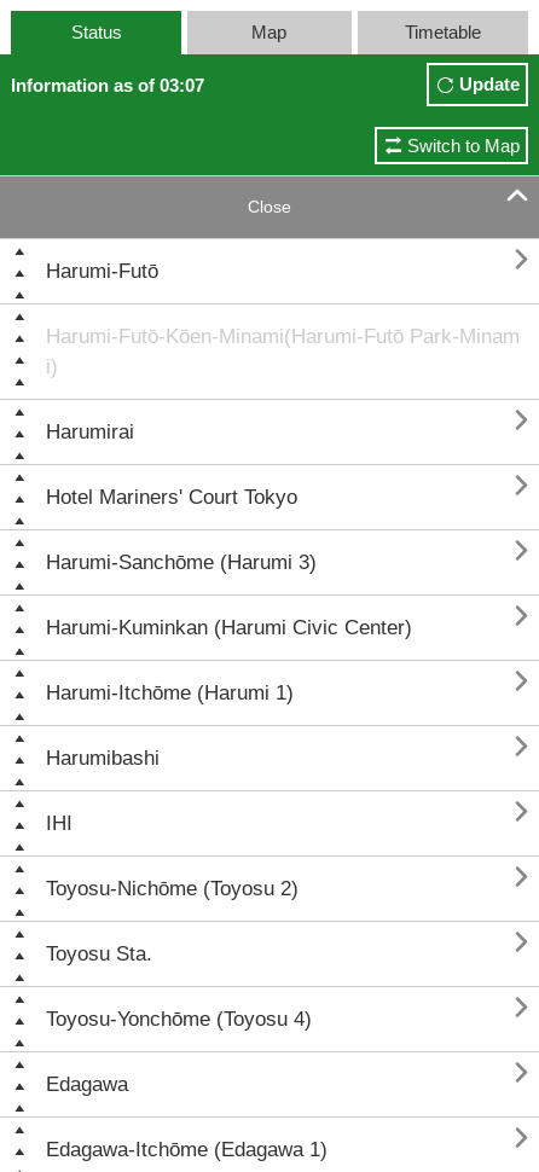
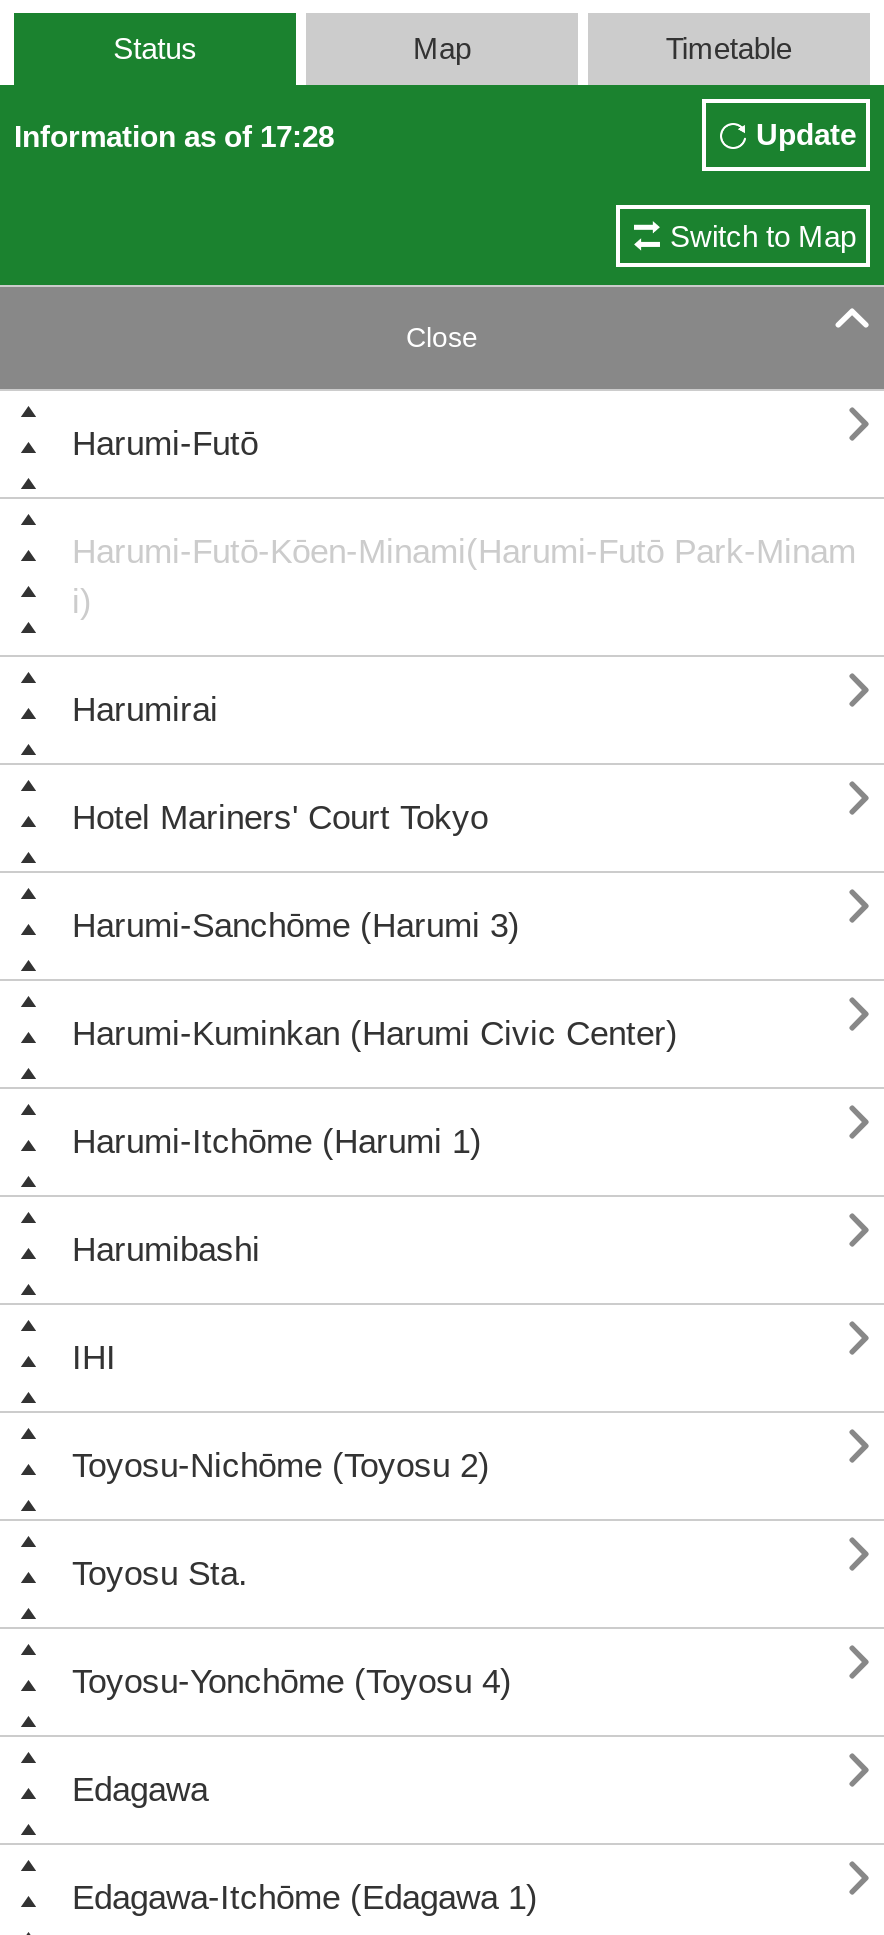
- Information as of 03:07
+ Information as of 17:28
